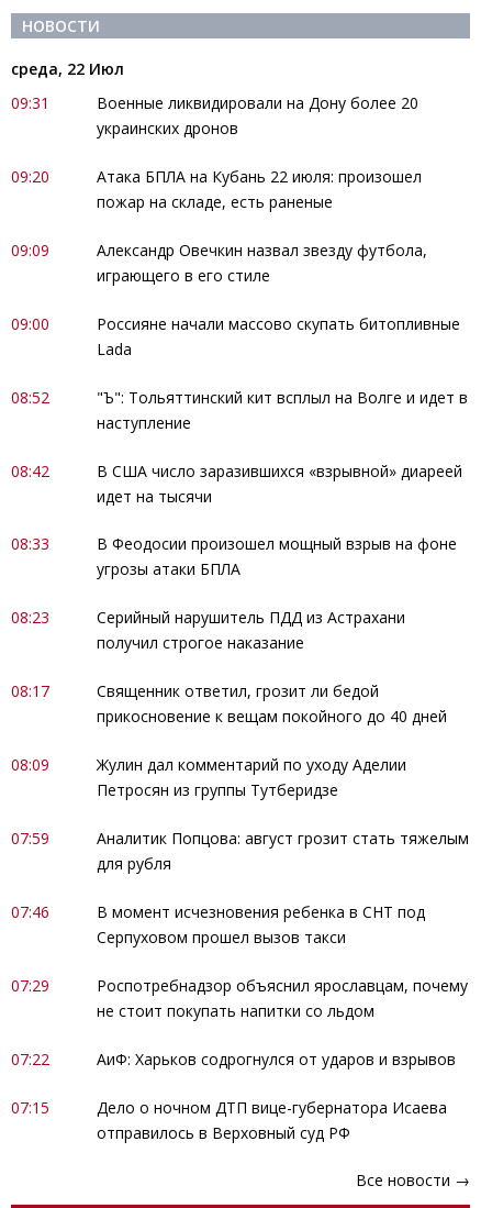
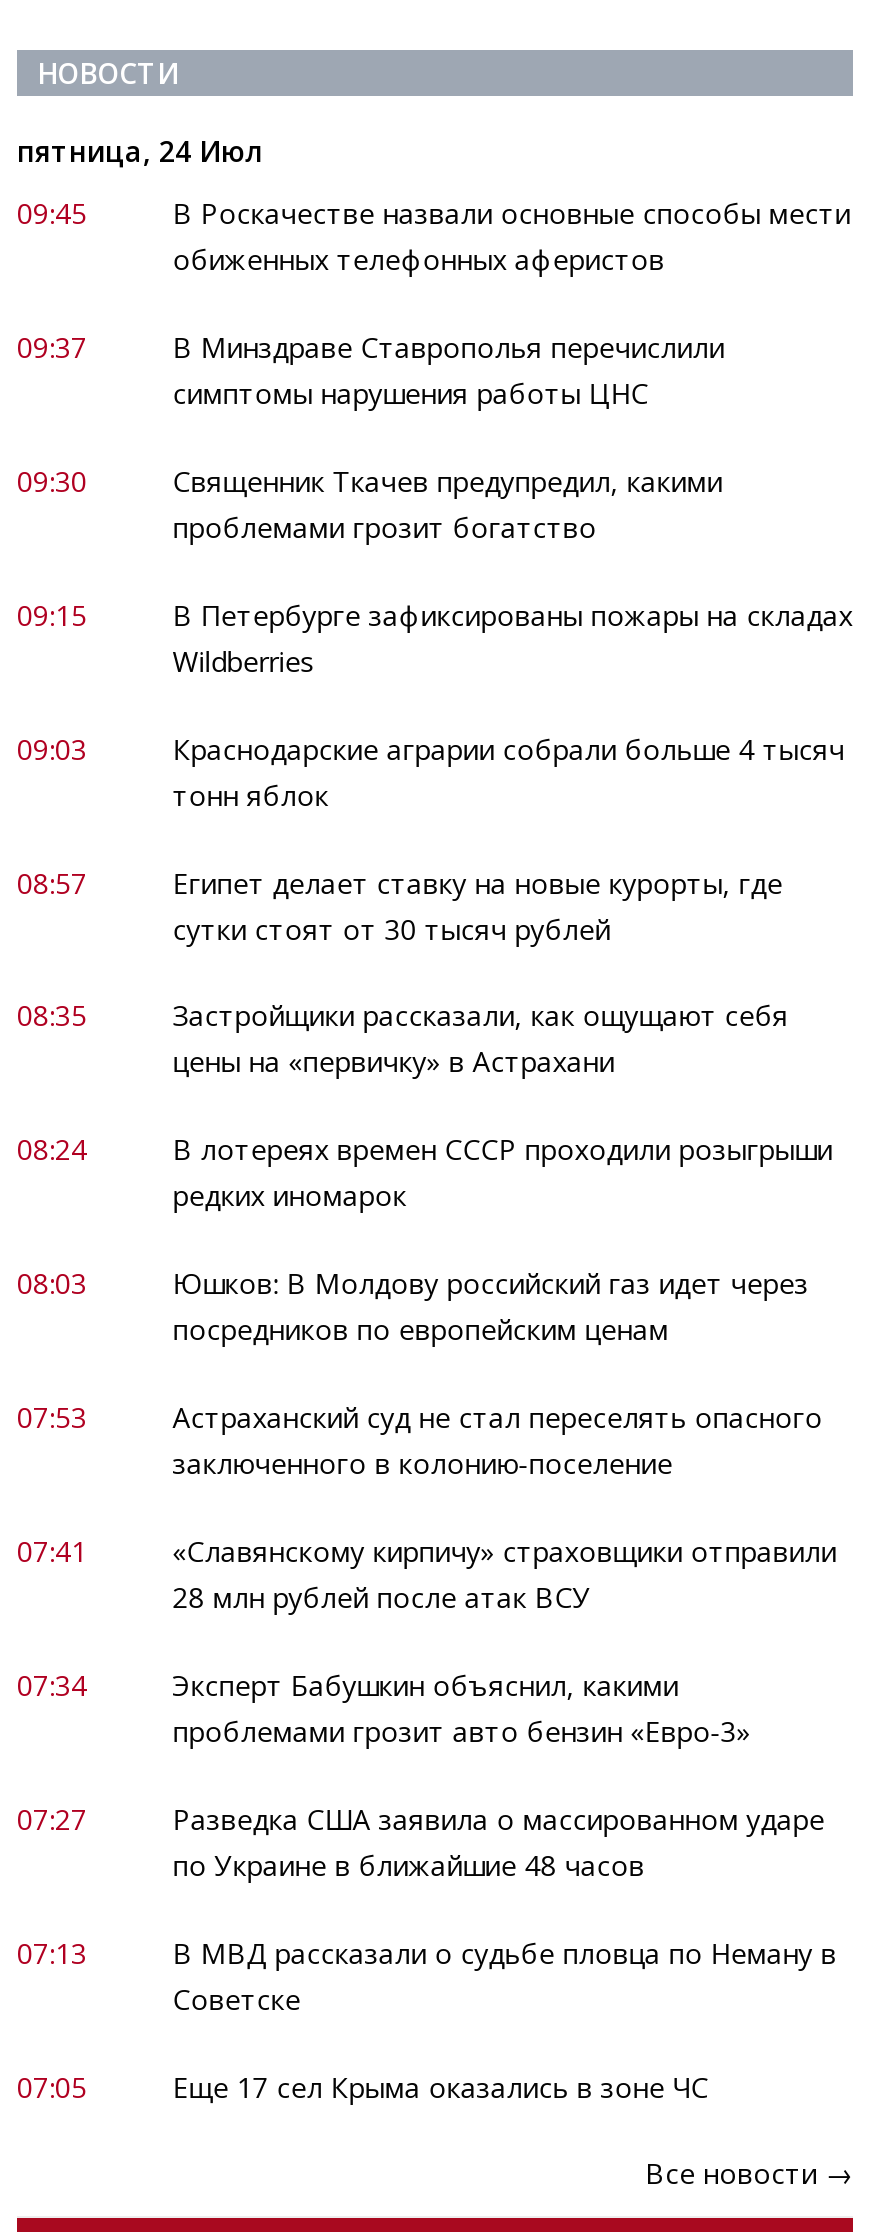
- среда, 22 Июл
+ пятница, 24 Июл

- 09:31
- Военные ликвидировали на Дону более 20
- украинских дронов
+ 09:45
+ В Роскачестве назвали основные способы мести
+ обиженных телефонных аферистов

- 09:20
- Атака БПЛА на Кубань 22 июля: произошел
- пожар на складе, есть раненые
+ 09:37
+ В Минздраве Ставрополья перечислили
+ симптомы нарушения работы ЦНС

- 09:09
- Александр Овечкин назвал звезду футбола,
- играющего в его стиле
+ 09:30
+ Священник Ткачев предупредил, какими
+ проблемами грозит богатство

- 09:00
- Россияне начали массово скупать битопливные
- Lada
+ 09:15
+ В Петербурге зафиксированы пожары на складах
+ Wildberries

- 08:52
- "Ъ": Тольяттинский кит всплыл на Волге и идет в
- наступление
+ 09:03
+ Краснодарские аграрии собрали больше 4 тысяч
+ тонн яблок

- 08:42
- В США число заразившихся «взрывной» диареей
- идет на тысячи
+ 08:57
+ Египет делает ставку на новые курорты, где
+ сутки стоят от 30 тысяч рублей

- 08:33
- В Феодосии произошел мощный взрыв на фоне
- угрозы атаки БПЛА
+ 08:35
+ Застройщики рассказали, как ощущают себя
+ цены на «первичку» в Астрахани

- 08:23
- Серийный нарушитель ПДД из Астрахани
- получил строгое наказание
+ 08:24
+ В лотереях времен СССР проходили розыгрыши
+ редких иномарок

- 08:17
- Священник ответил, грозит ли бедой
- прикосновение к вещам покойного до 40 дней
+ 08:03
+ Юшков: В Молдову российский газ идет через
+ посредников по европейским ценам

- 08:09
- Жулин дал комментарий по уходу Аделии
- Петросян из группы Тутберидзе
+ 07:53
+ Астраханский суд не стал переселять опасного
+ заключенного в колонию-поселение

- 07:59
- Аналитик Попцова: август грозит стать тяжелым
- для рубля
+ 07:41
+ «Славянскому кирпичу» страховщики отправили
+ 28 млн рублей после атак ВСУ

- 07:46
- В момент исчезновения ребенка в СНТ под
- Серпуховом прошел вызов такси
+ 07:34
+ Эксперт Бабушкин объяснил, какими
+ проблемами грозит авто бензин «Евро-3»

- 07:29
- Роспотребнадзор объяснил ярославцам, почему
- не стоит покупать напитки со льдом
+ 07:27
+ Разведка США заявила о массированном ударе
+ по Украине в ближайшие 48 часов

- 07:22
- АиФ: Харьков содрогнулся от ударов и взрывов
+ 07:13
+ В МВД рассказали о судьбе пловца по Неману в
+ Советске

- 07:15
- Дело о ночном ДТП вице-губернатора Исаева
- отправилось в Верховный суд РФ
+ 07:05
+ Еще 17 сел Крыма оказались в зоне ЧС
